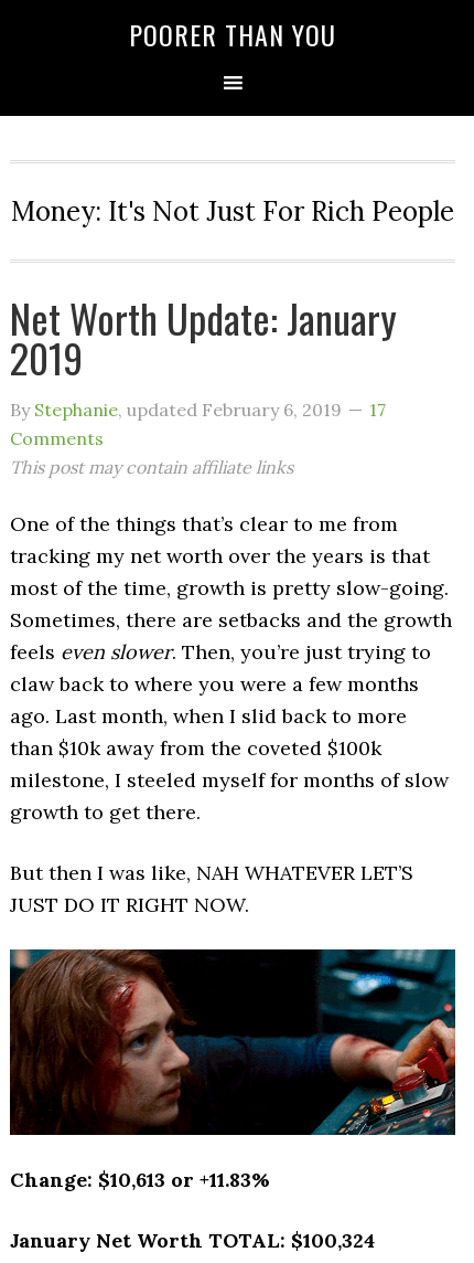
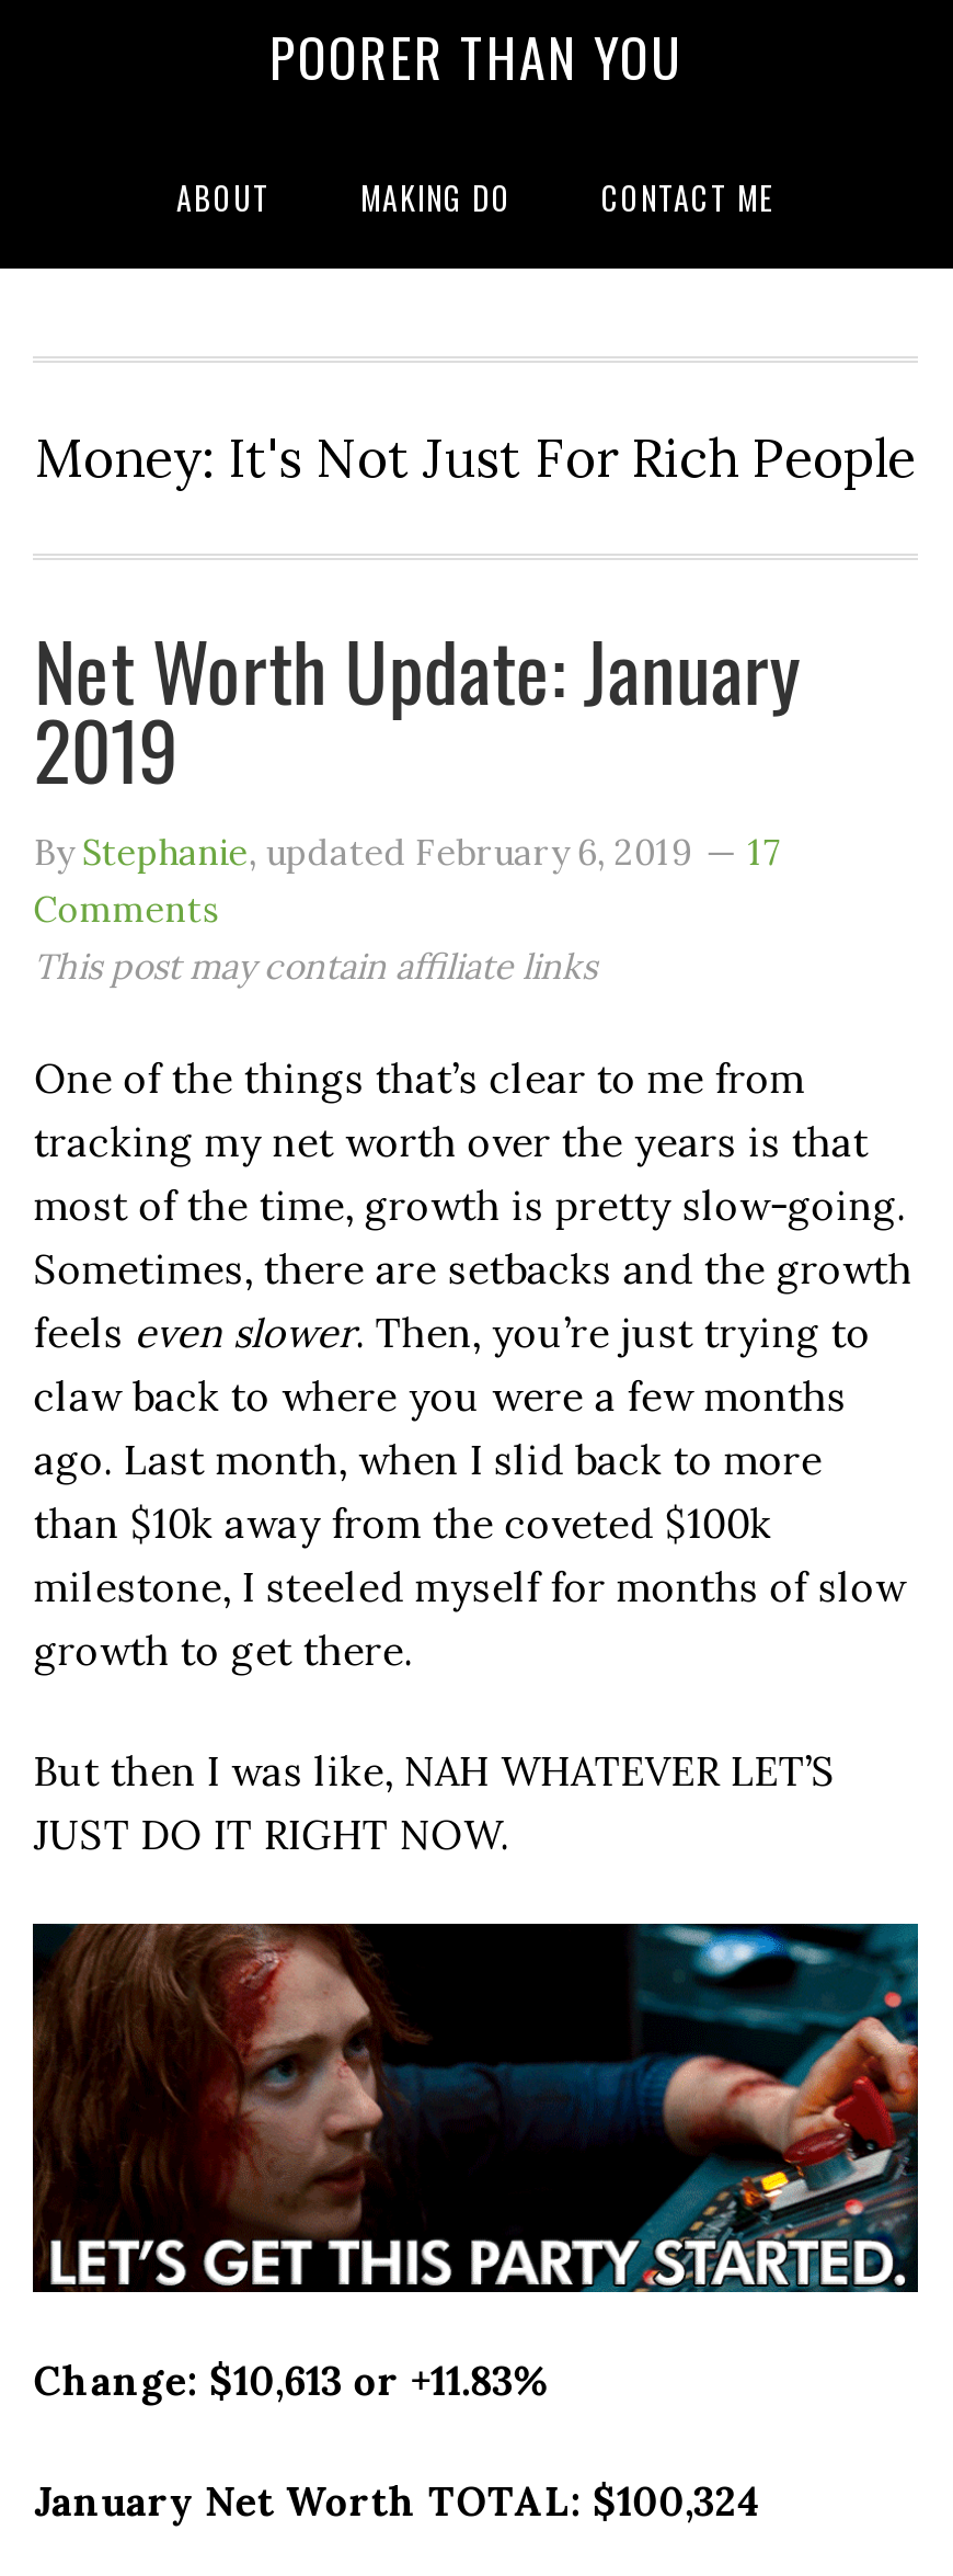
+ ABOUT
+ MAKING DO
+ CONTACT ME

- [image]
+ [image]
